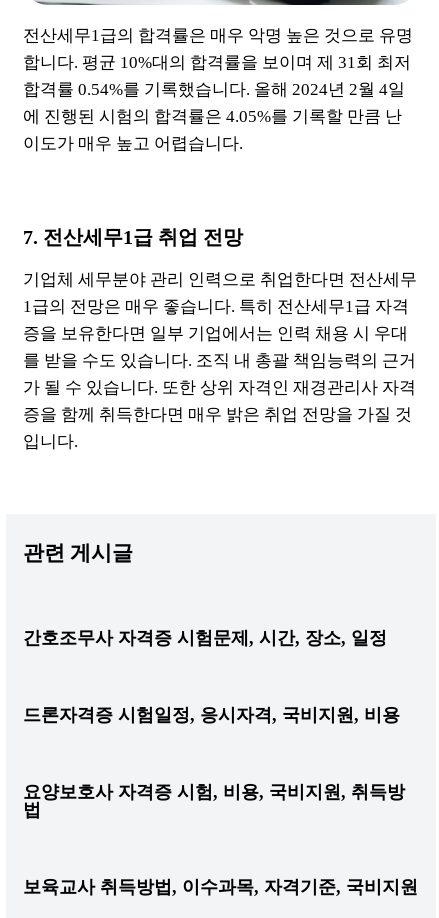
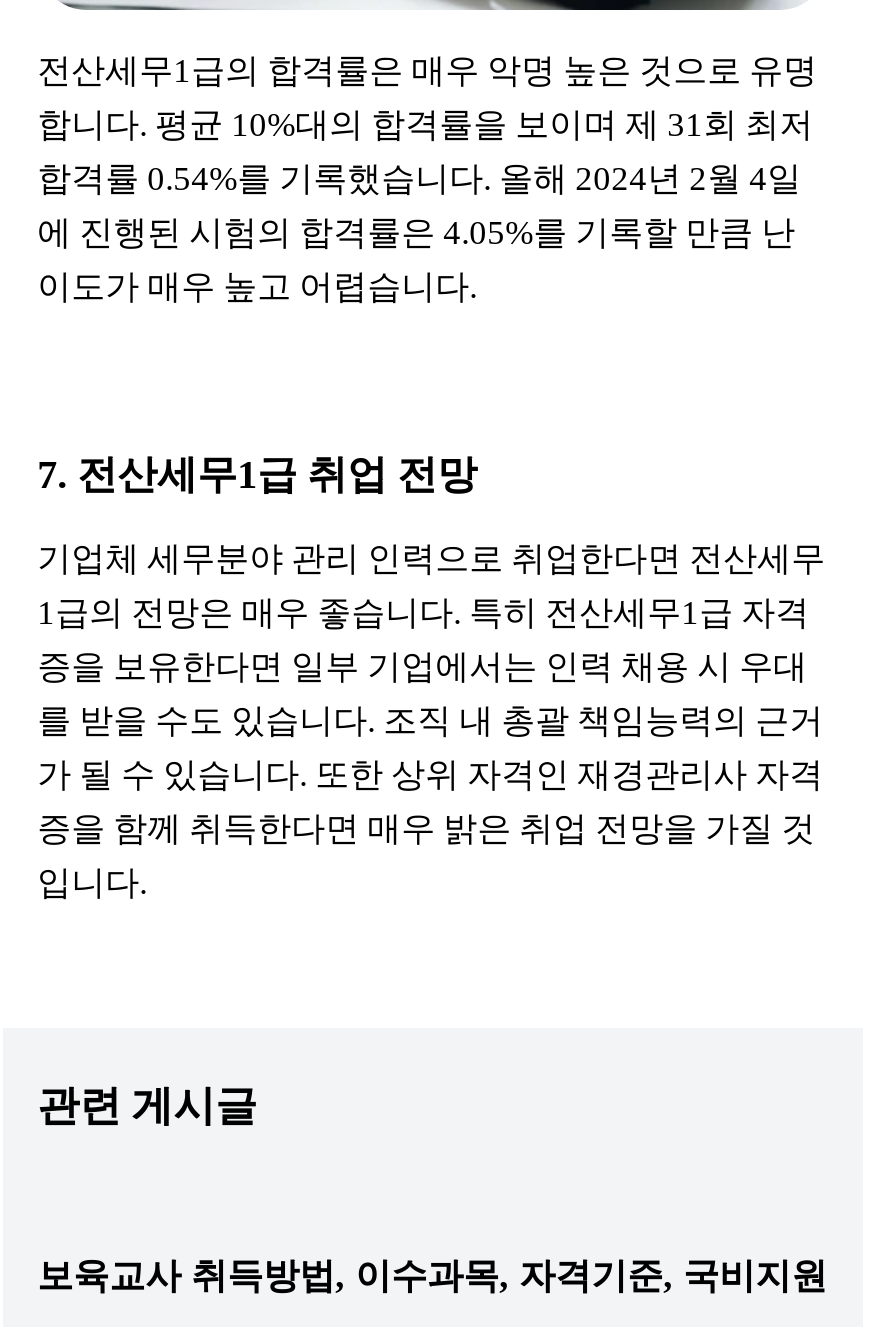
- 간호조무사 자격증 시험문제, 시간, 장소, 일정

- 드론자격증 시험일정, 응시자격, 국비지원, 비용

- 요양보호사 자격증 시험, 비용, 국비지원, 취득방
- 법
